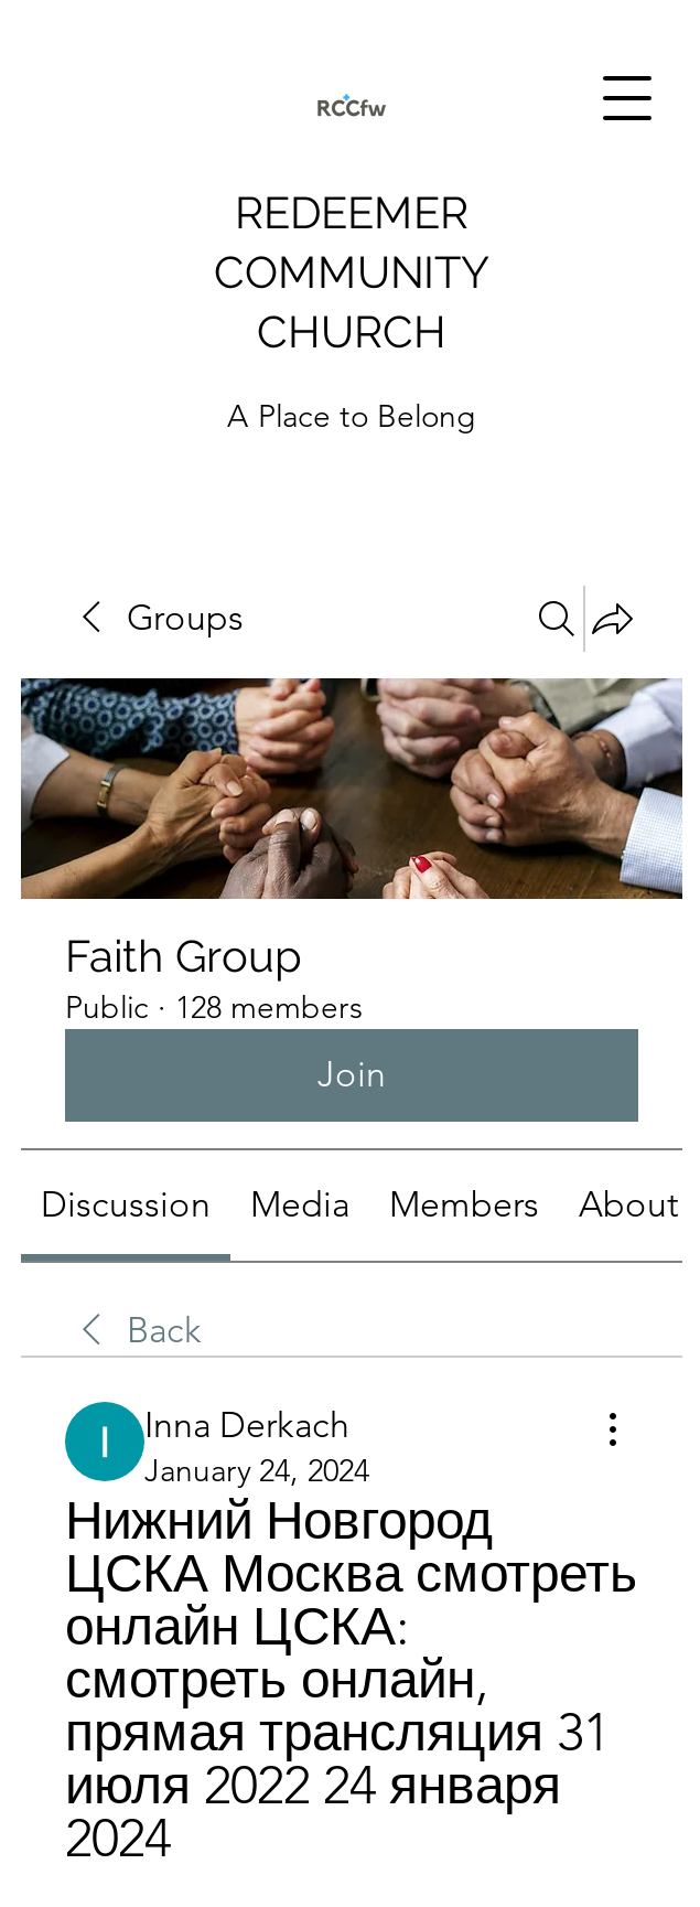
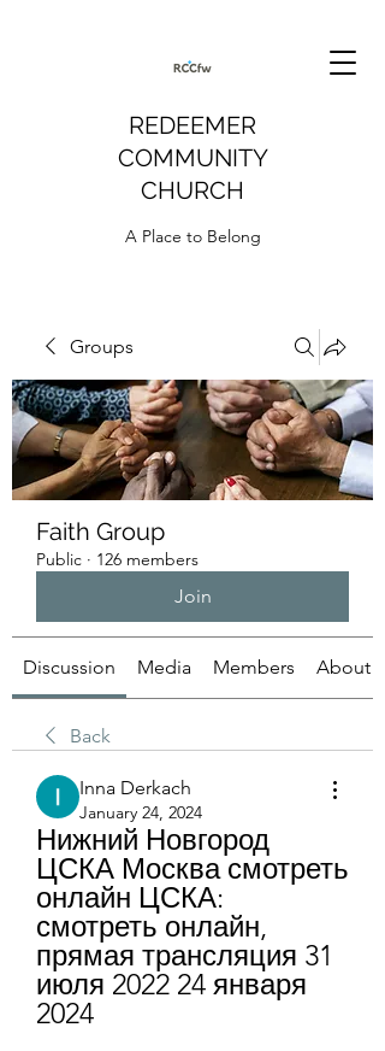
- Public · 128 members
+ Public · 126 members
